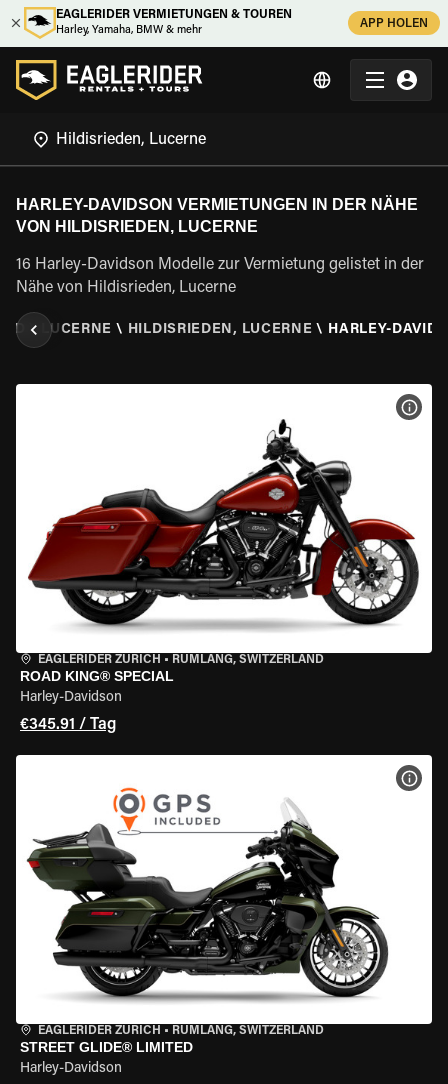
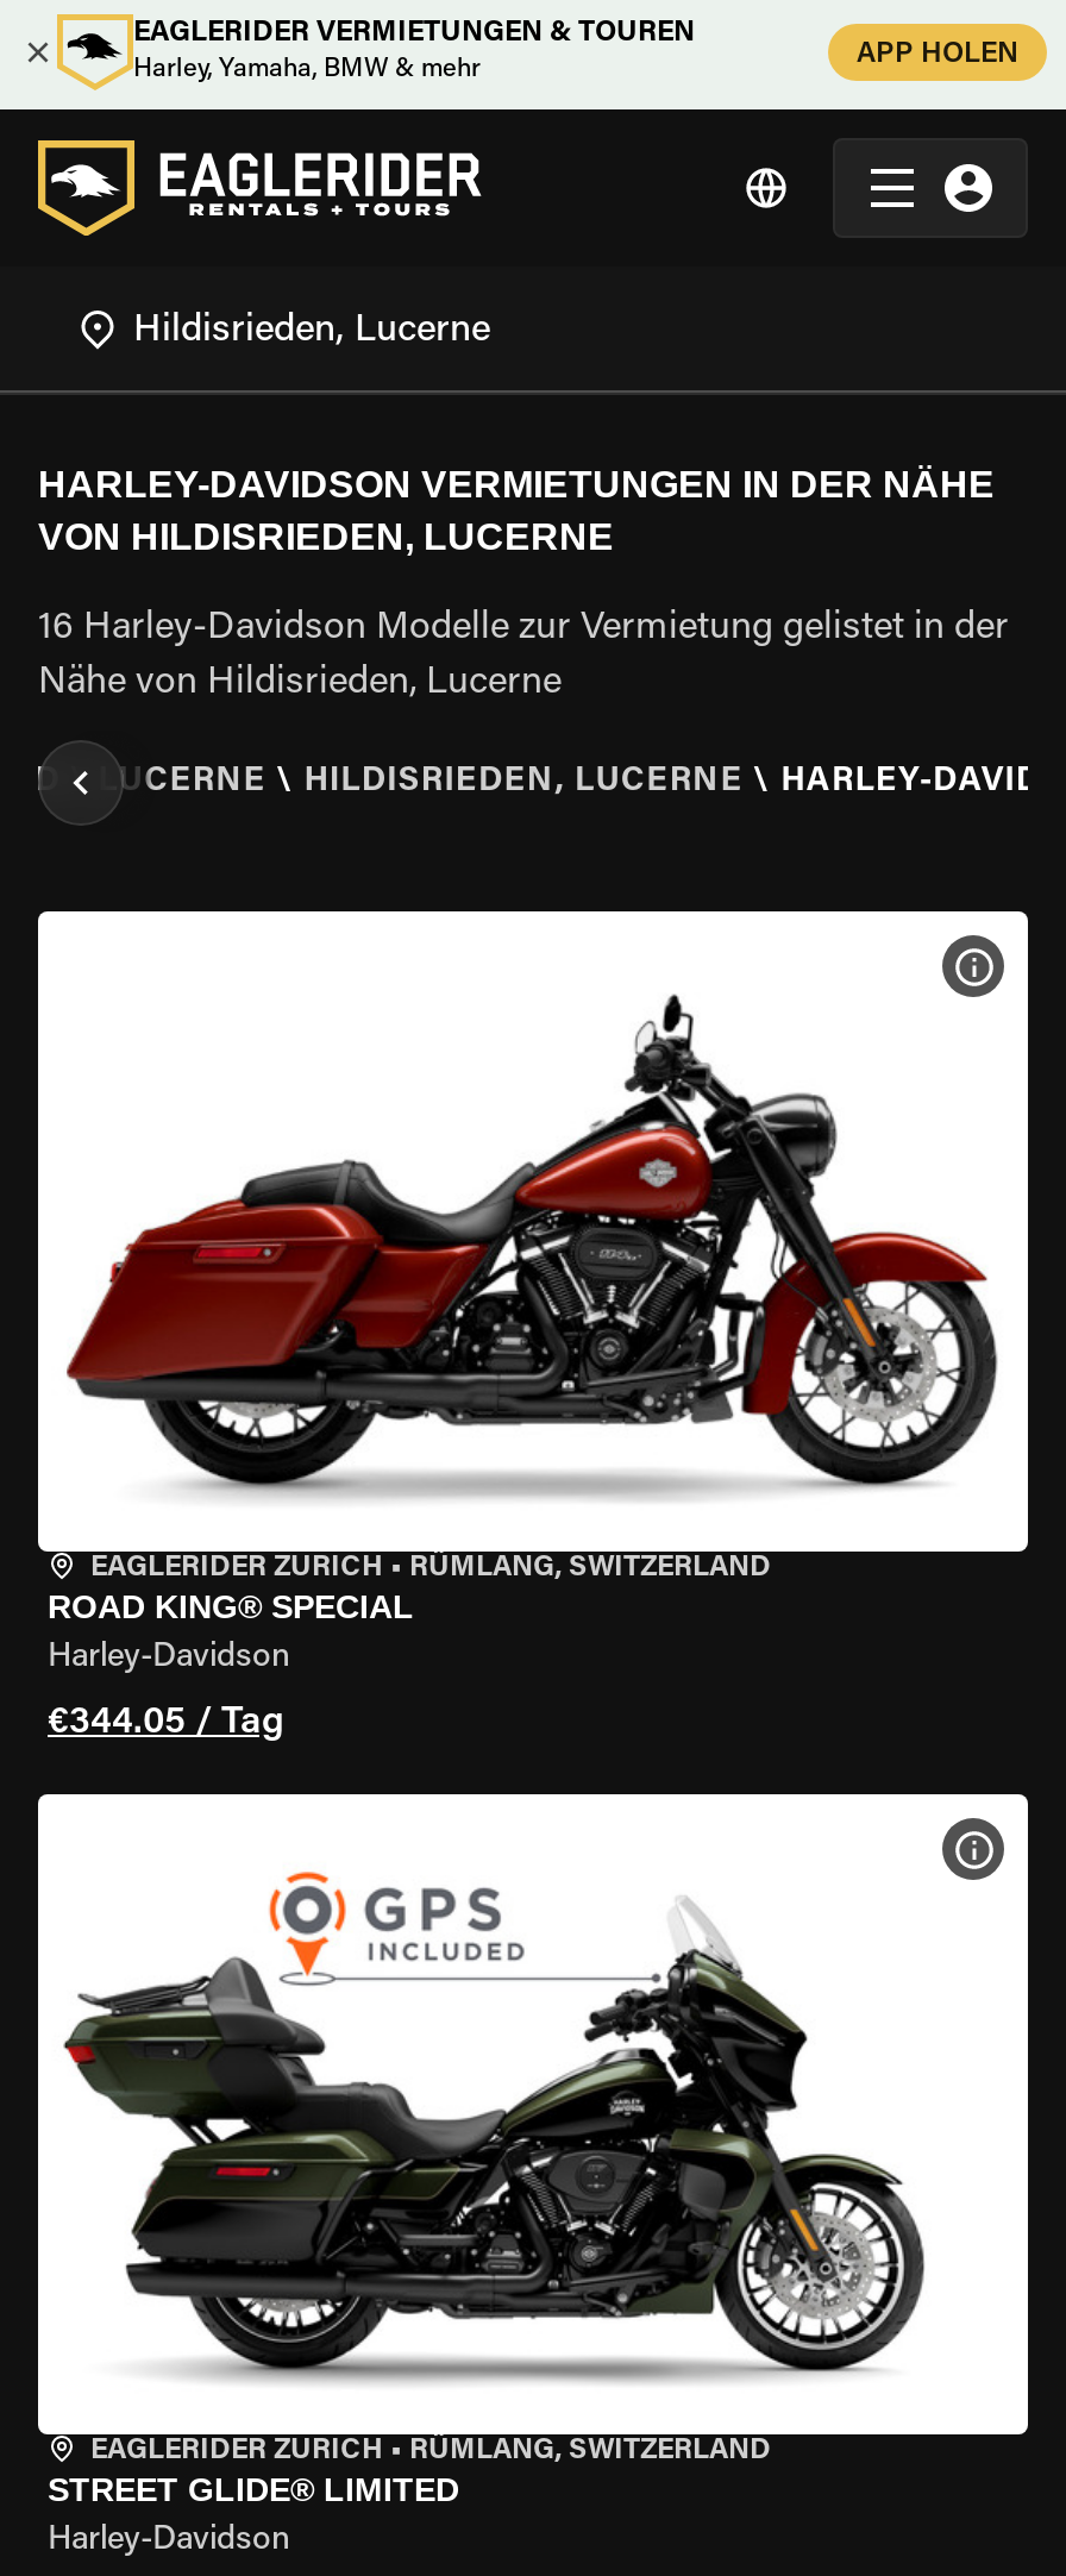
- €345.91 / Tag
+ €344.05 / Tag
